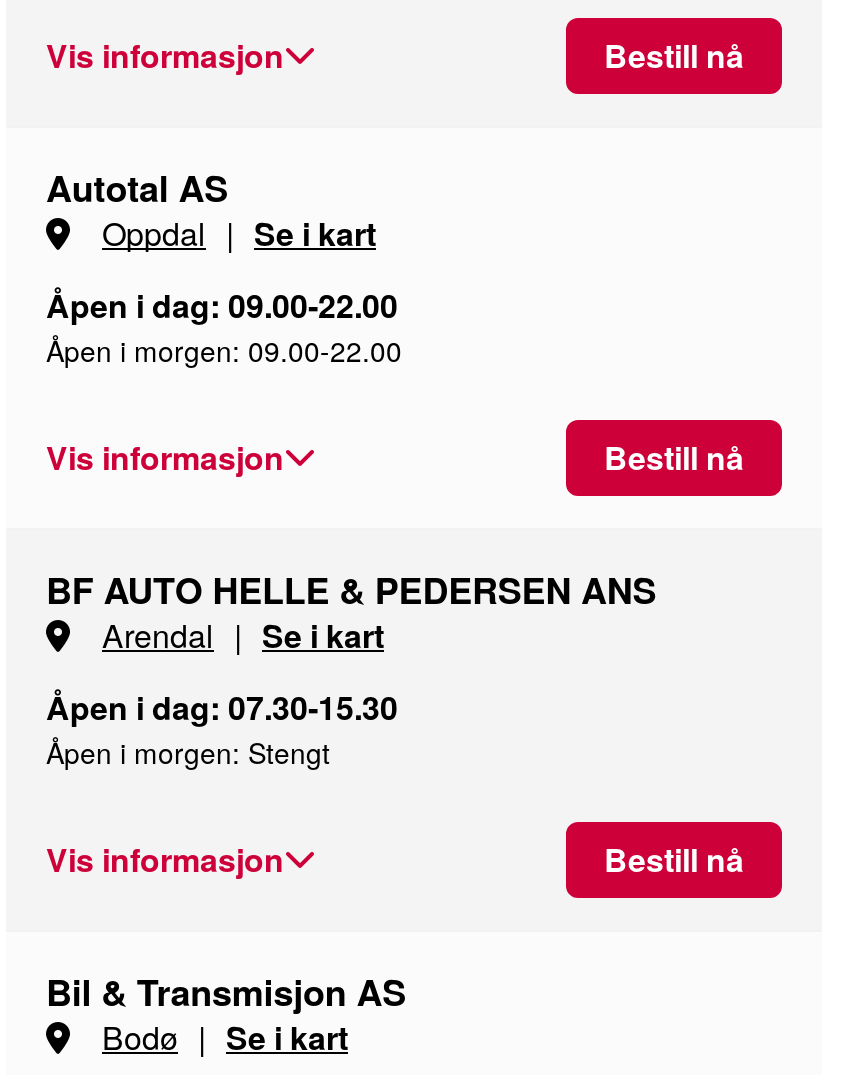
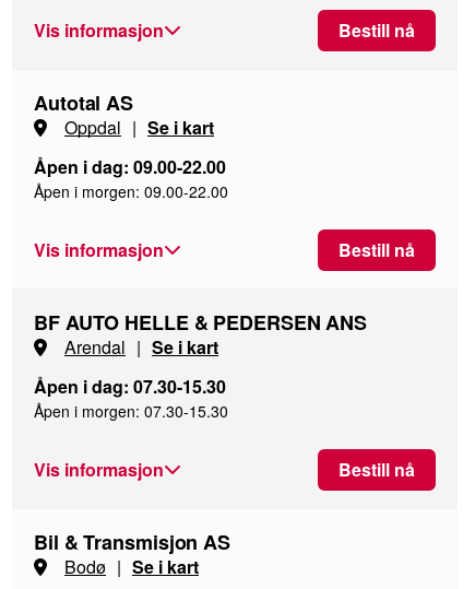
- Åpen i morgen: Stengt
+ Åpen i morgen: 07.30-15.30
